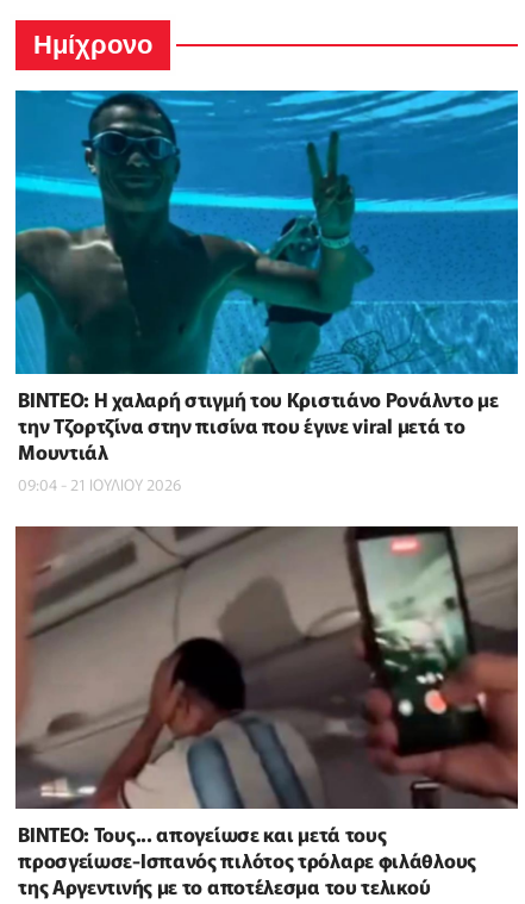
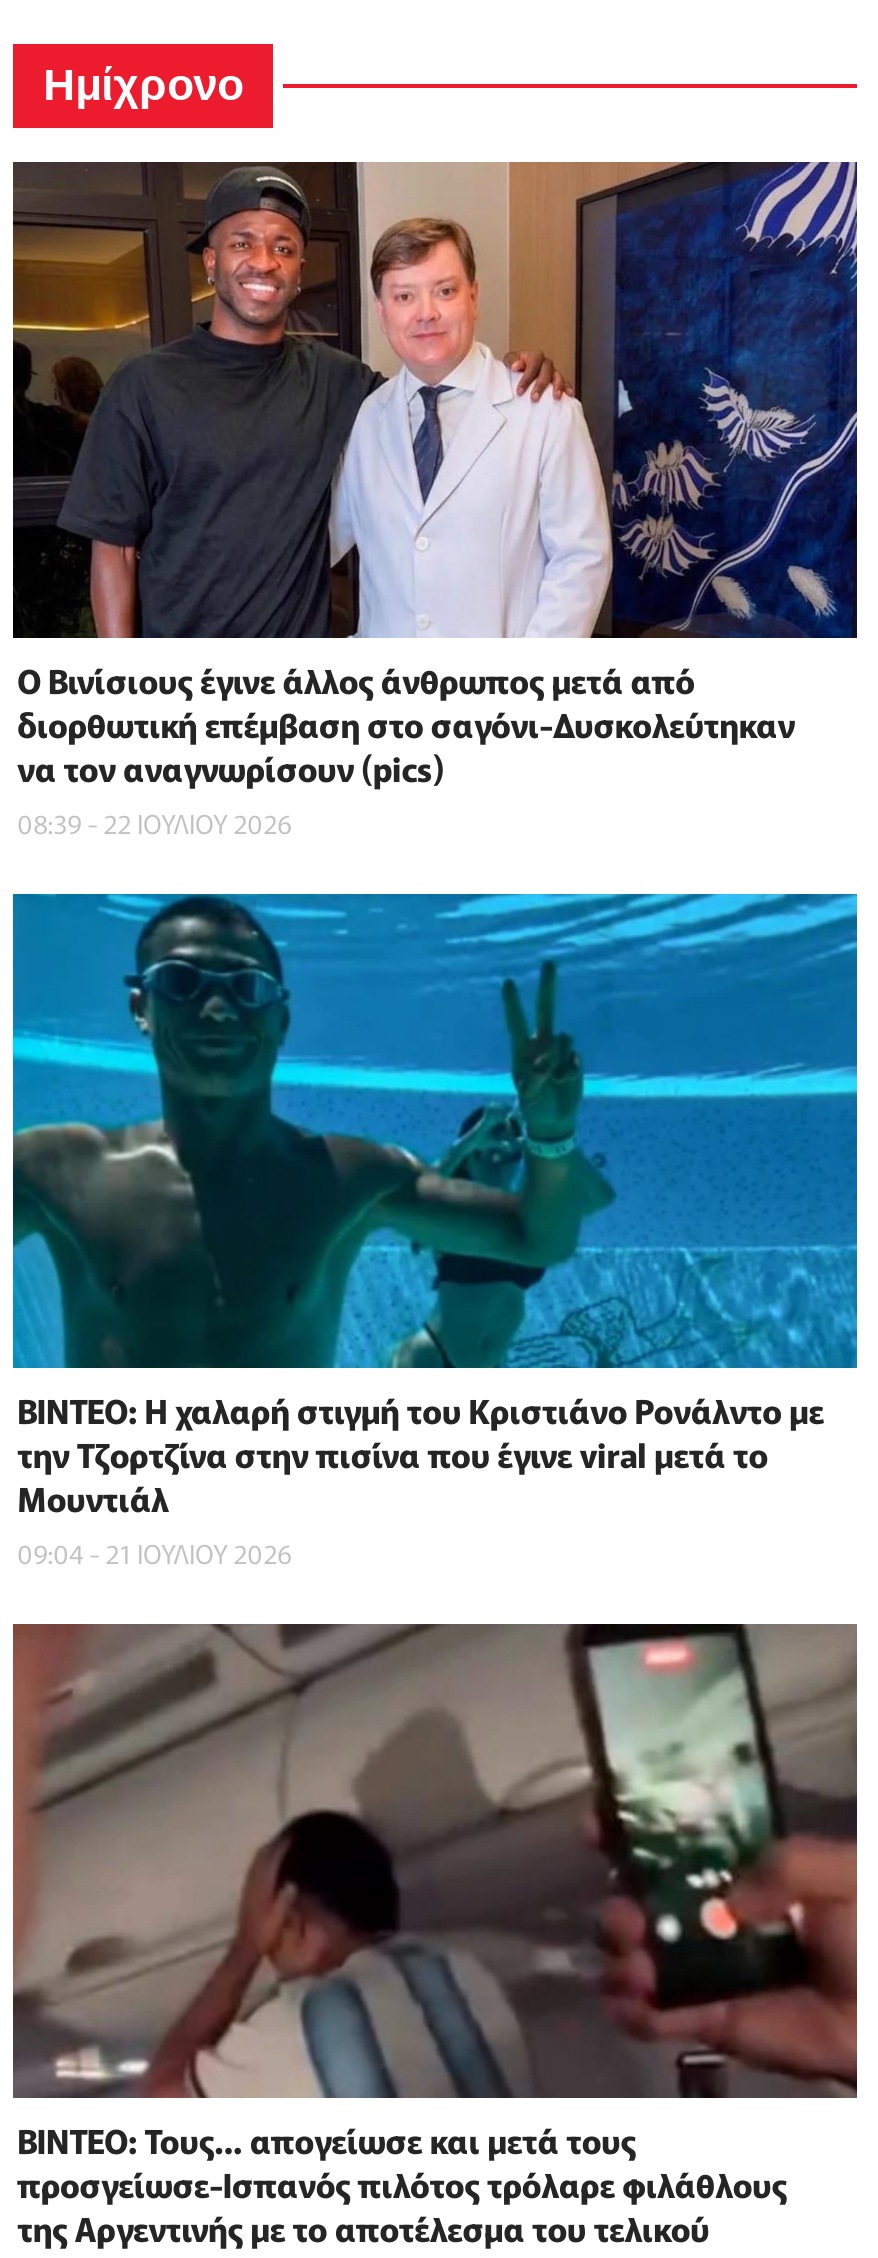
+ [image]
+ Ο Βινίσιους έγινε άλλος άνθρωπος μετά από
+ διορθωτική επέμβαση στο σαγόνι-Δυσκολεύτηκαν
+ να τον αναγνωρίσουν (pics)
+ 08:39 - 22 ΙΟΥΛΙΟΥ 2026
